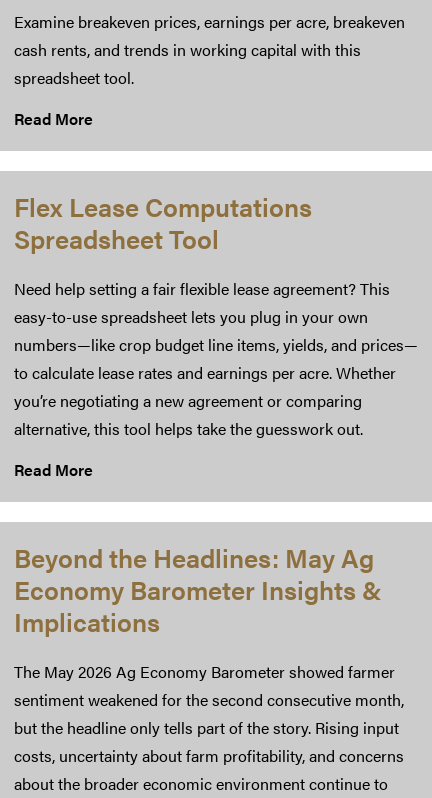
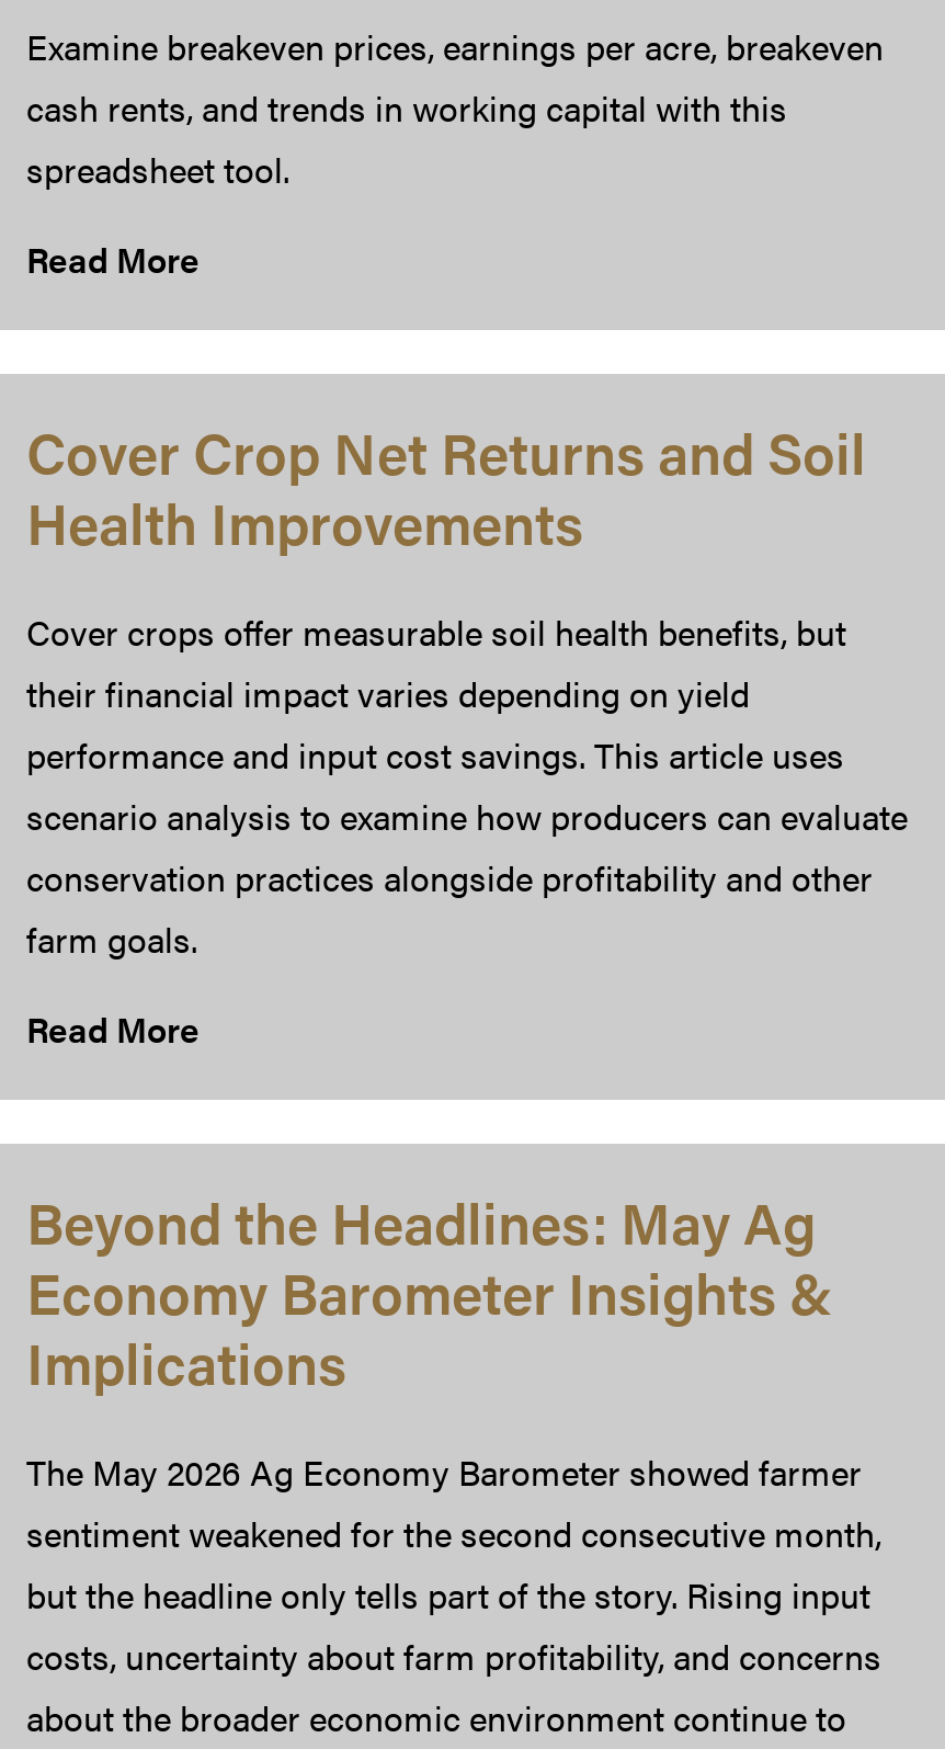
- Flex Lease Computations
- Spreadsheet Tool
+ Cover Crop Net Returns and Soil
+ Health Improvements

- Need help setting a fair flexible lease agreement? This
- easy-to-use spreadsheet lets you plug in your own
- numbers—like crop budget line items, yields, and prices—
- to calculate lease rates and earnings per acre. Whether
- you’re negotiating a new agreement or comparing
- alternative, this tool helps take the guesswork out.
+ Cover crops offer measurable soil health benefits, but
+ their financial impact varies depending on yield
+ performance and input cost savings. This article uses
+ scenario analysis to examine how producers can evaluate
+ conservation practices alongside profitability and other
+ farm goals.
